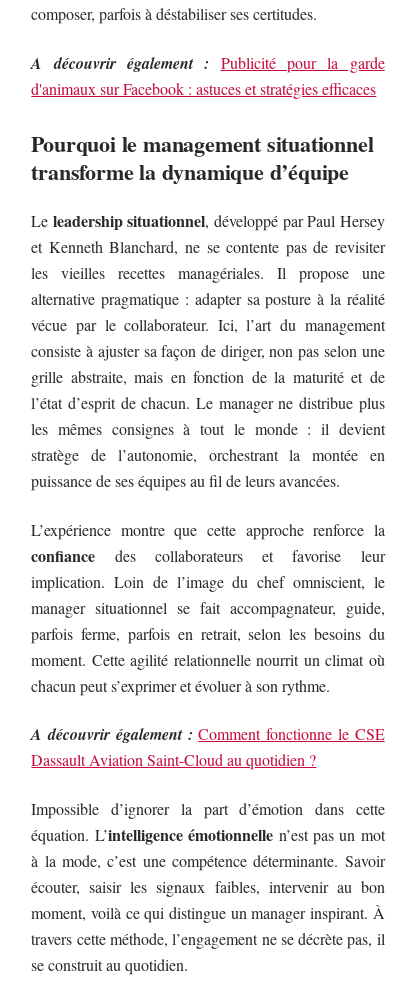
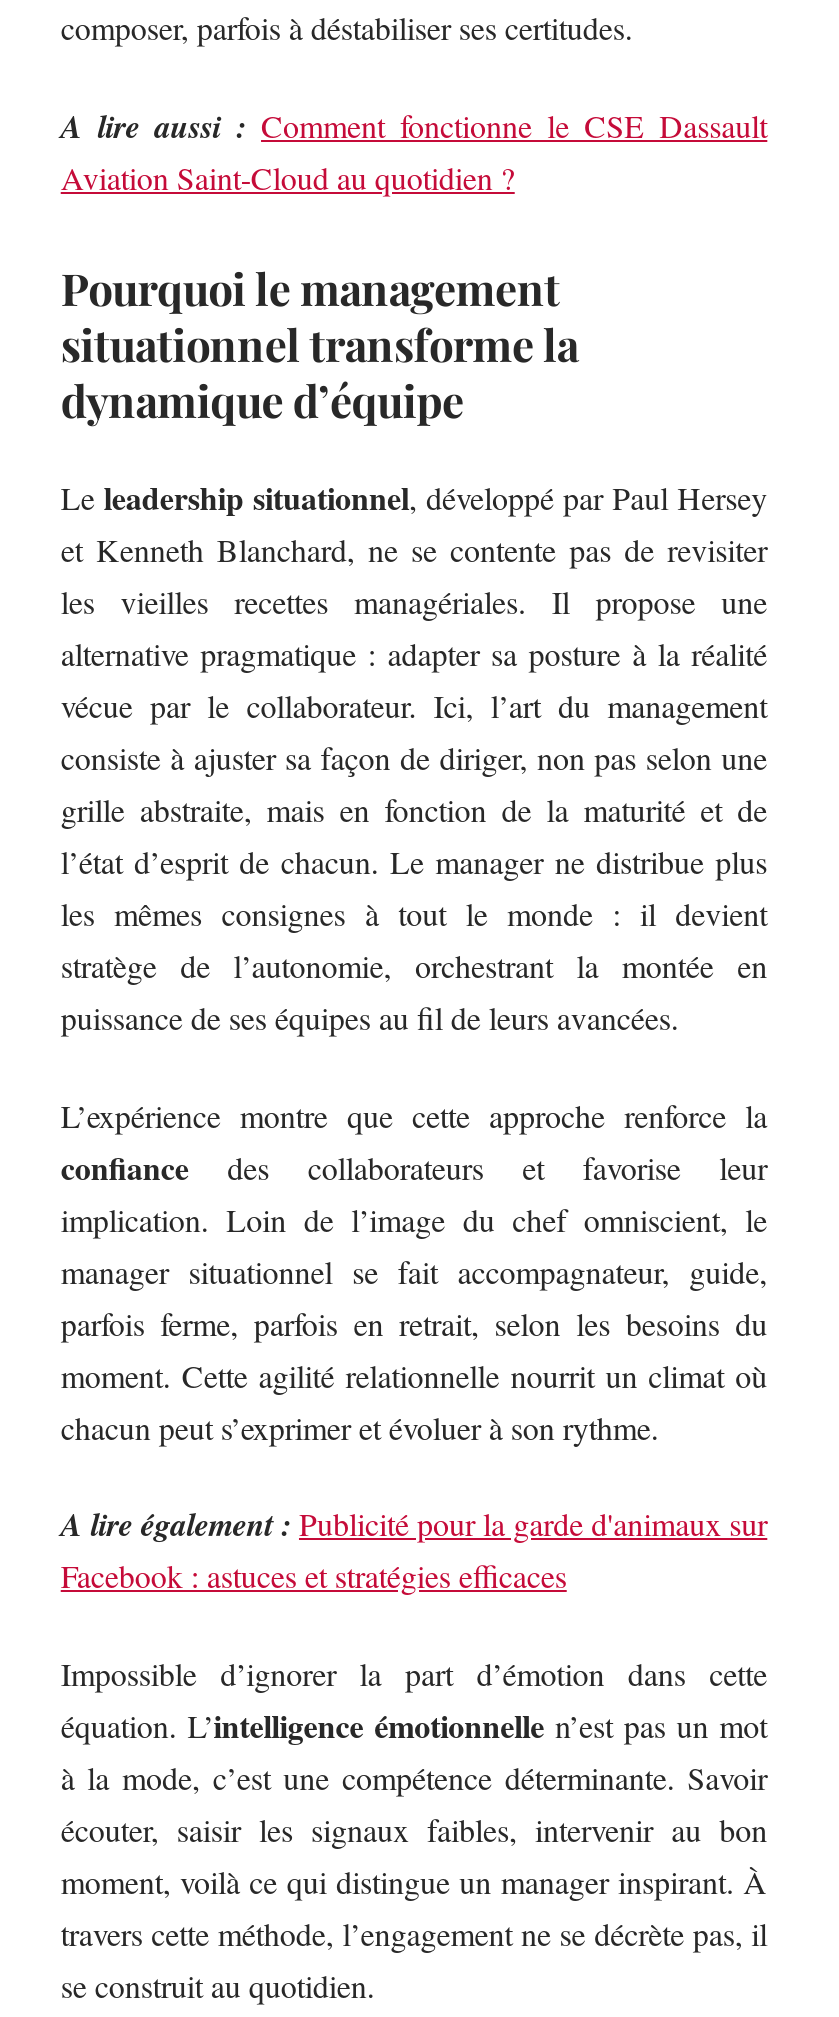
- A découvrir également : Publicité pour la garde
- d'animaux sur Facebook : astuces et stratégies efficaces
+ A lire aussi : Comment fonctionne le CSE Dassault
+ Aviation Saint-Cloud au quotidien ?

- A découvrir également : Comment fonctionne le CSE
- Dassault Aviation Saint-Cloud au quotidien ?
+ A lire également : Publicité pour la garde d'animaux sur
+ Facebook : astuces et stratégies efficaces
